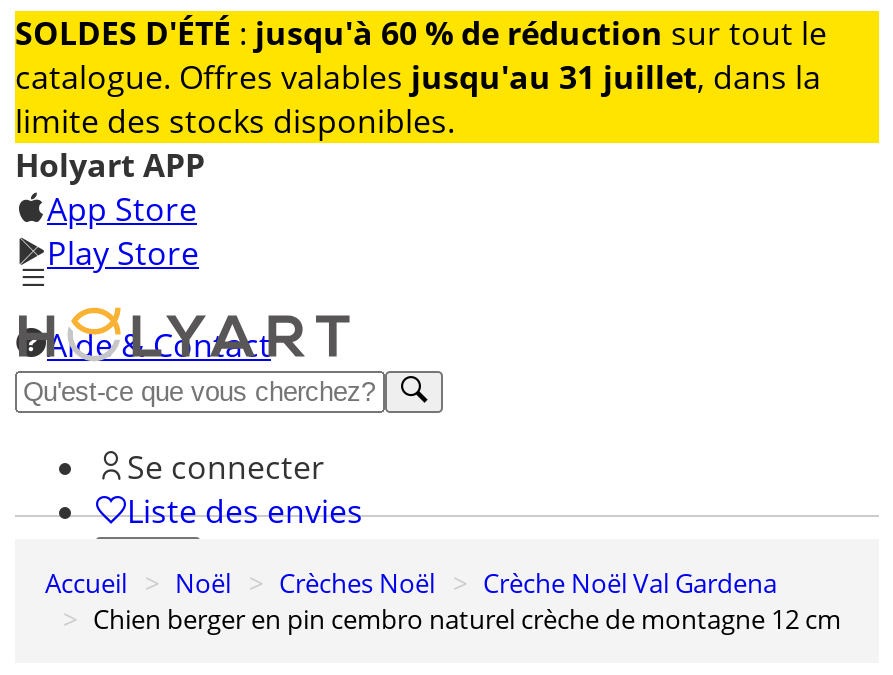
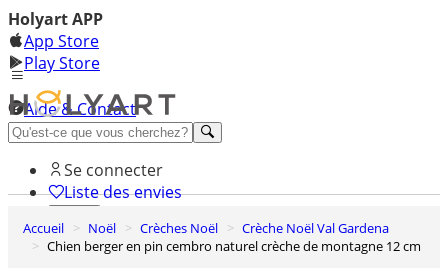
- [image]
- SOLDES D'ÉTÉ: jusqu'à 60 % de réduction sur tout le
- catalogue. Offres valables jusqu'au 31 juillet, dans la
- limite des stocks disponibles.
